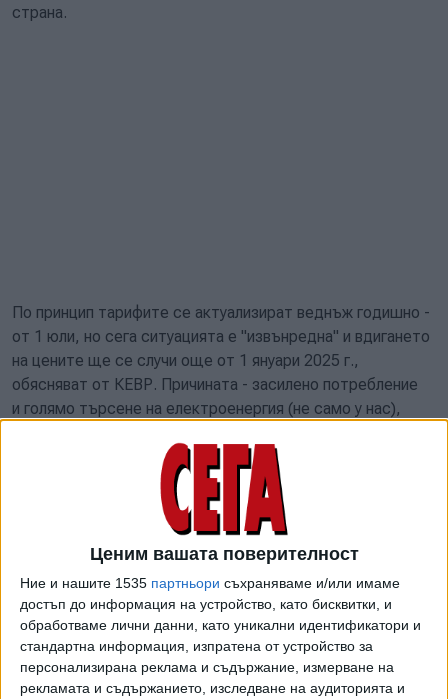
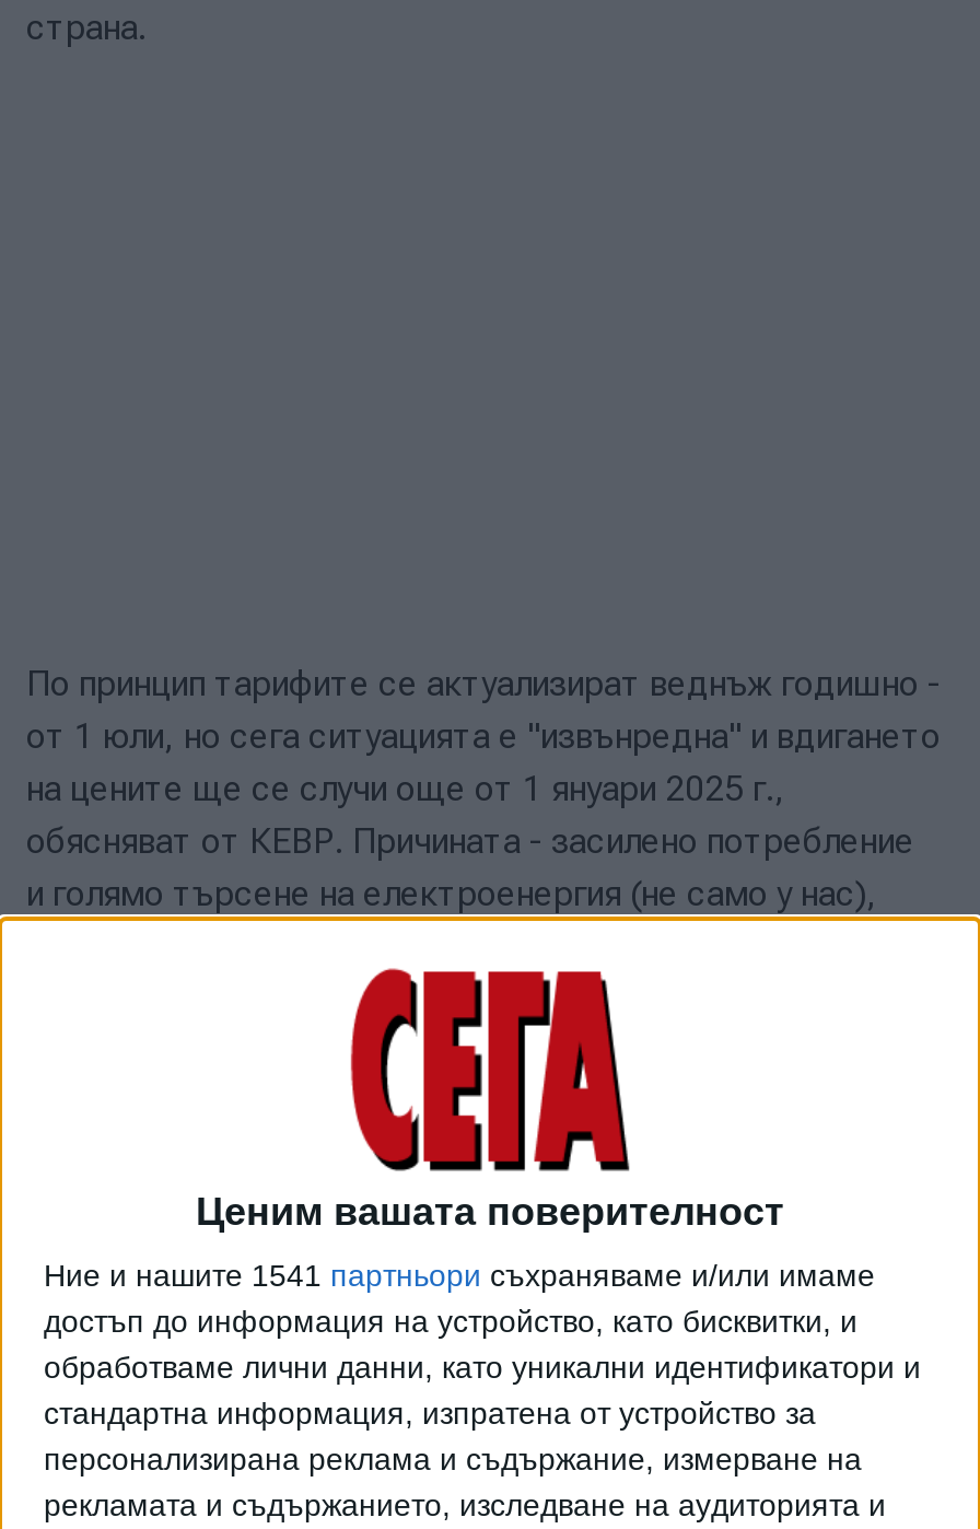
- Ние и нашите 1535 партньори съхраняваме и/или имаме
+ Ние и нашите 1541 партньори съхраняваме и/или имаме
